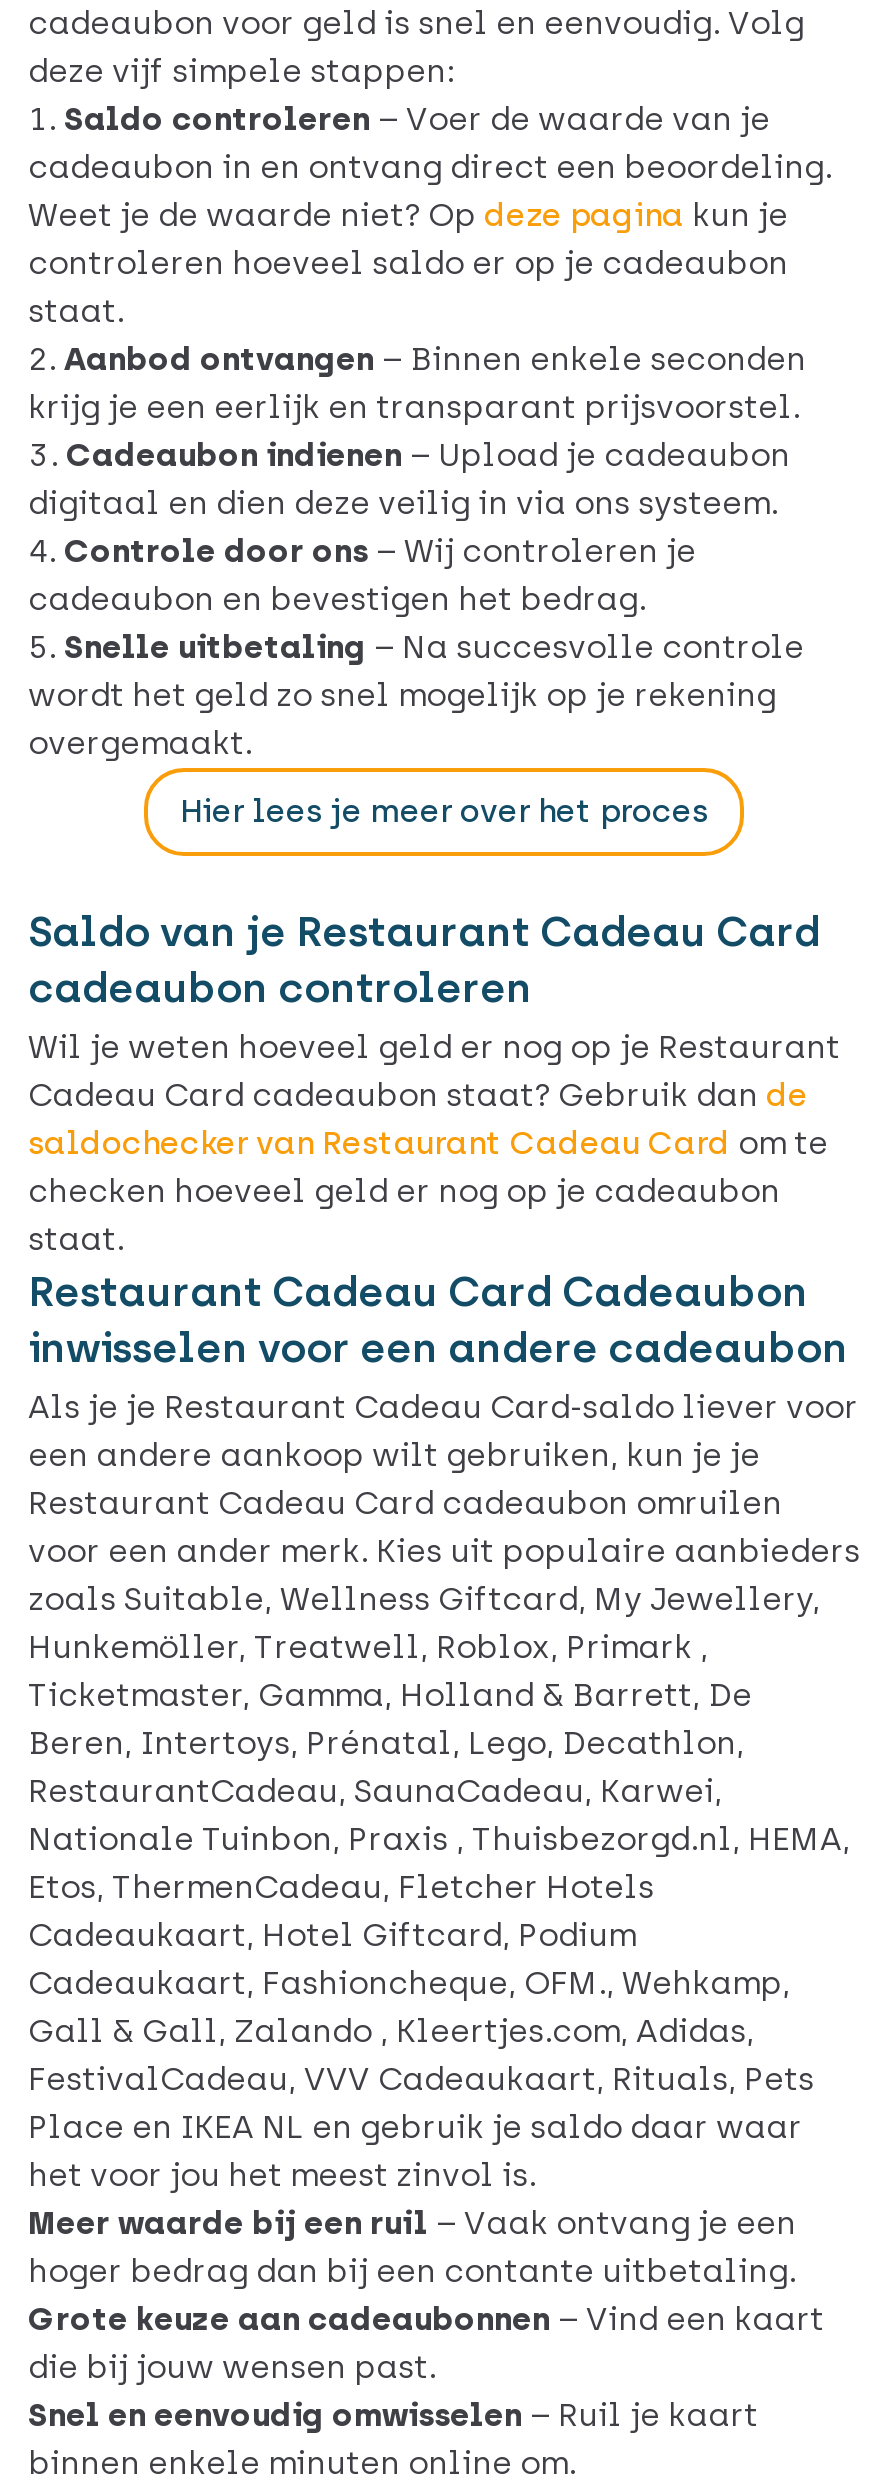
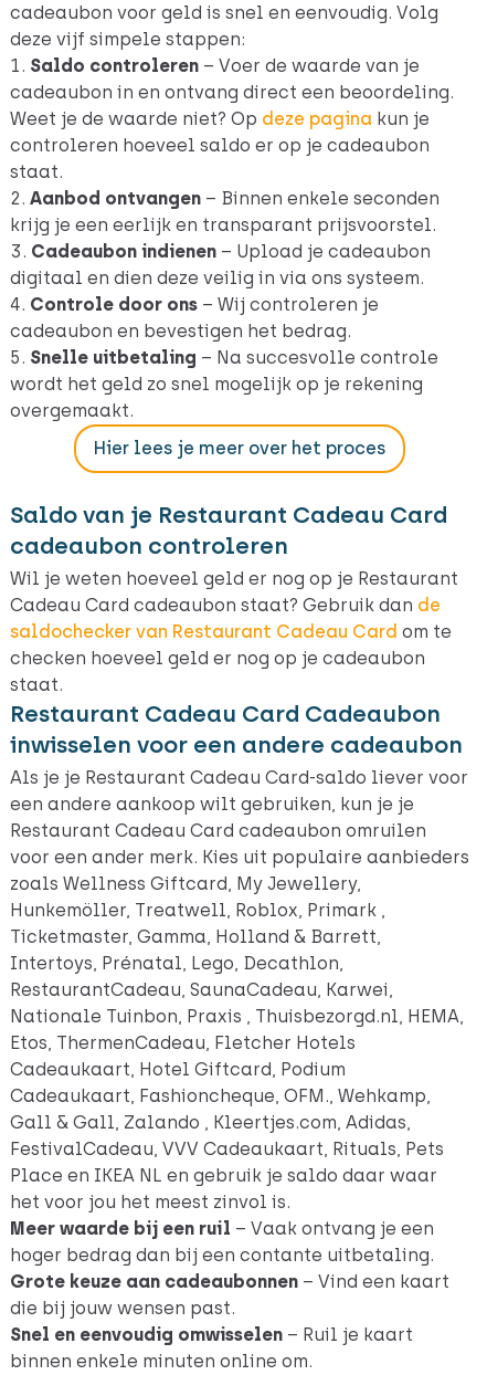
- zoals Suitable, Wellness Giftcard, My Jewellery,
+ zoals Wellness Giftcard, My Jewellery,

- Ticketmaster, Gamma, Holland & Barrett, De
- Beren, Intertoys, Prénatal, Lego, Decathlon,
+ Ticketmaster, Gamma, Holland & Barrett,
+ Intertoys, Prénatal, Lego, Decathlon,
